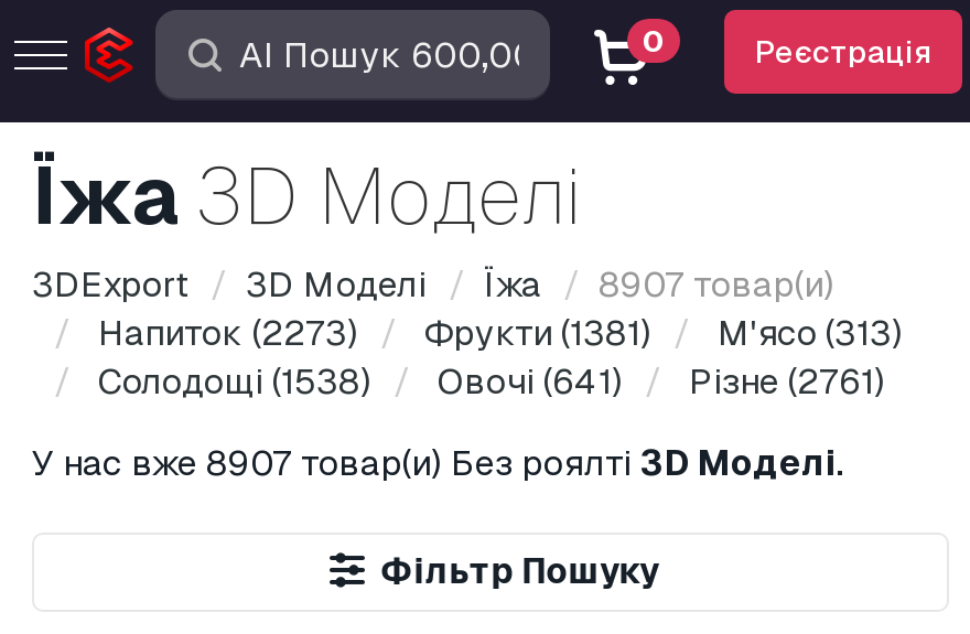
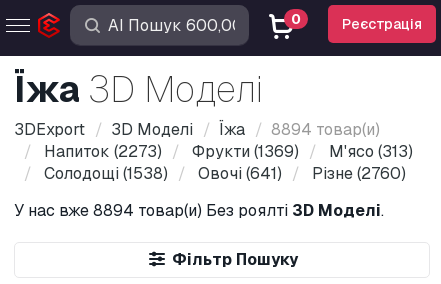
- 3DExport 3D Моделі Їжа 8907 товар(и)
+ 3DExport 3D Моделі Їжа 8894 товар(и)

- Напиток (2273) Фрукти (1381) М'ясо (313)
+ Напиток (2273) Фрукти (1369) М'ясо (313)

- Солодощі (1538) Овочі (641) Різне (2761)
+ Солодощі (1538) Овочі (641) Різне (2760)

- У нас вже 8907 товар(и) Без роялті 3D Моделі.
+ У нас вже 8894 товар(и) Без роялті 3D Моделі.
